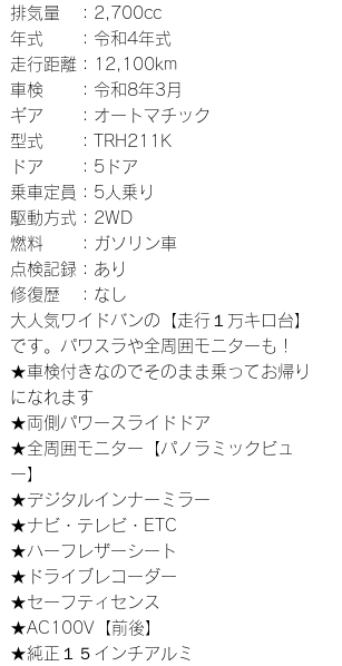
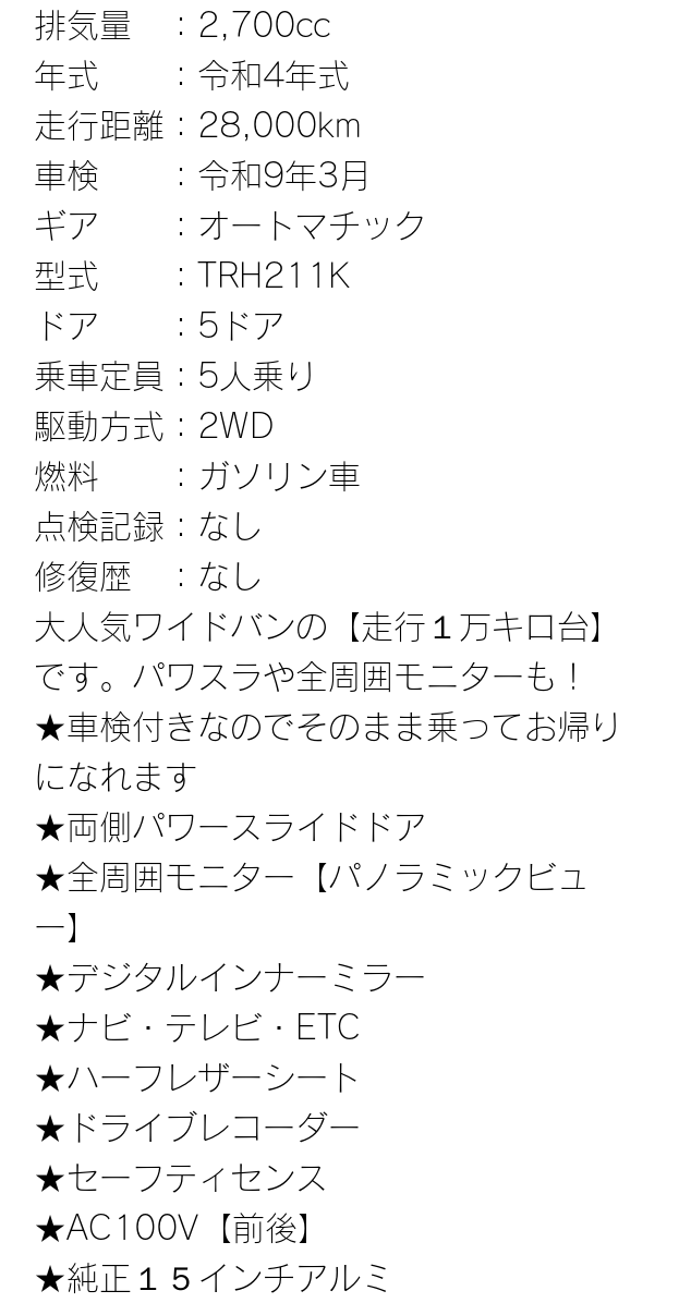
- 走行距離：12,100km
+ 走行距離：28,000km

- 車検 ：令和8年3月
+ 車検 ：令和9年3月

- 点検記録：あり
+ 点検記録：なし
